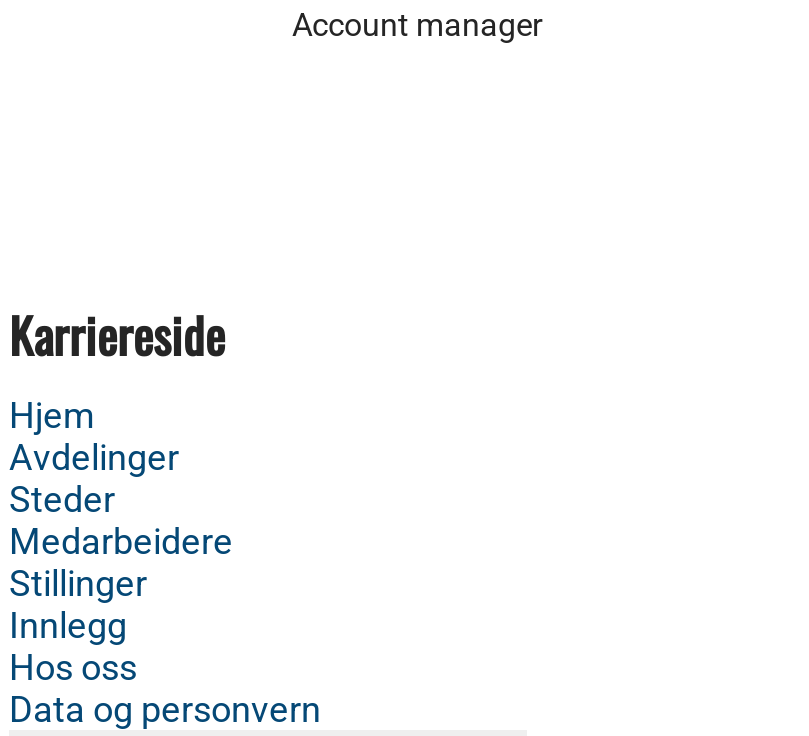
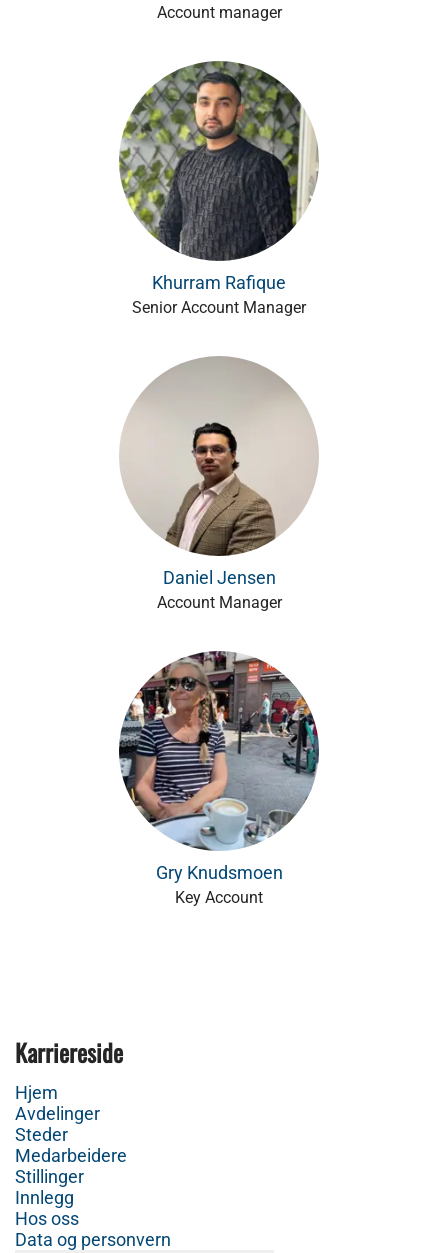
+ [image]
+ Khurram Rafique
+ Senior Account Manager

+ [image]
+ Gry Knudsmoen
+ Key Account

+ [image]
+ Daniel Jensen
+ Account Manager
